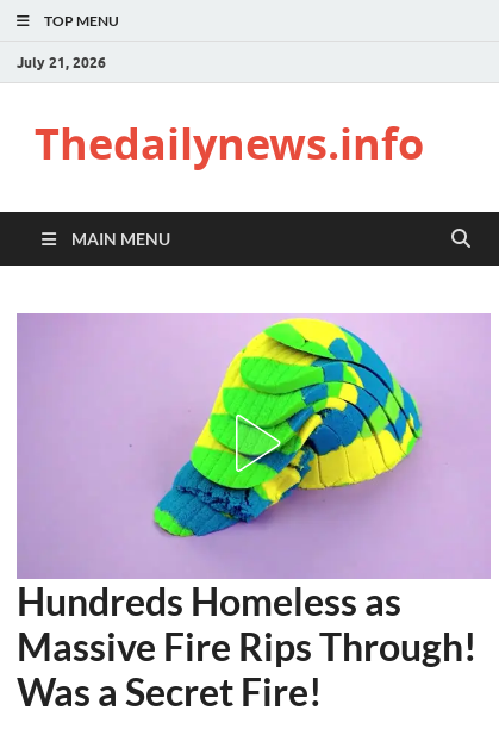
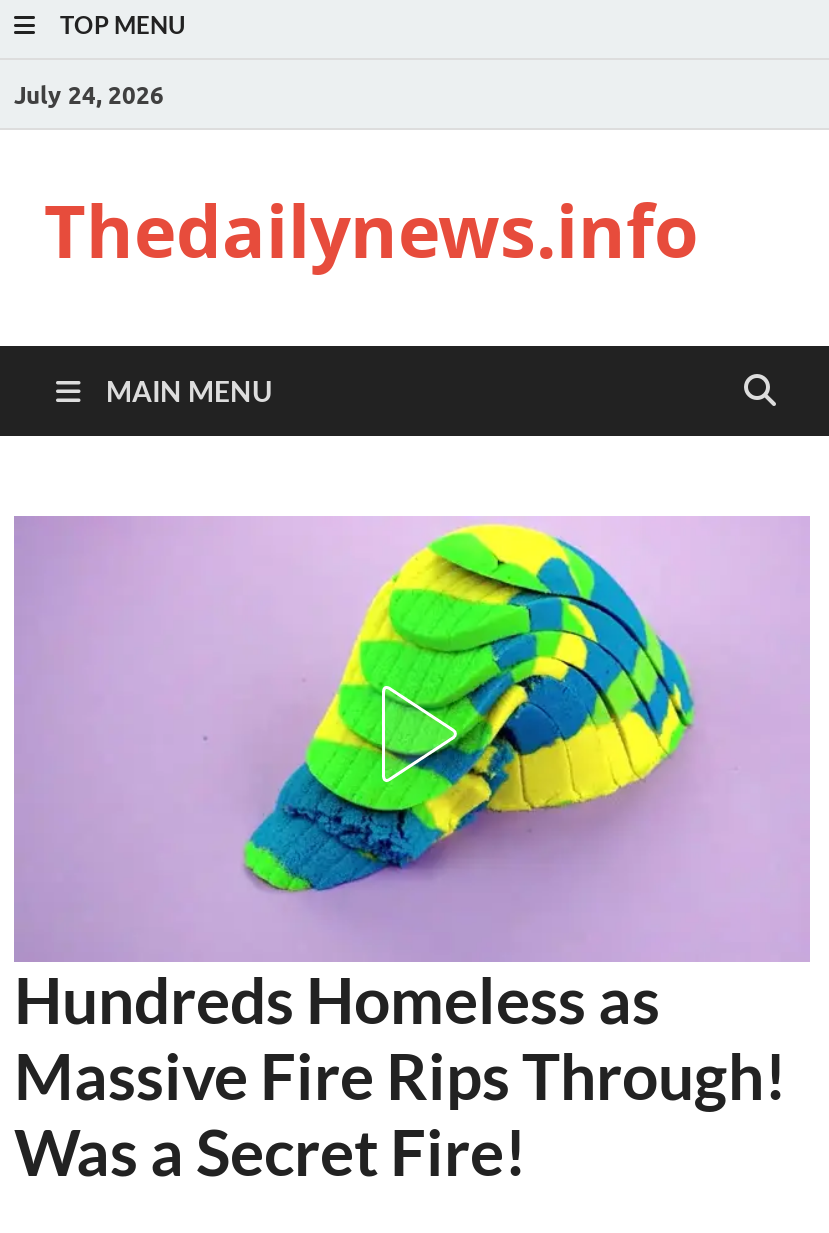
- July 21, 2026
+ July 24, 2026
